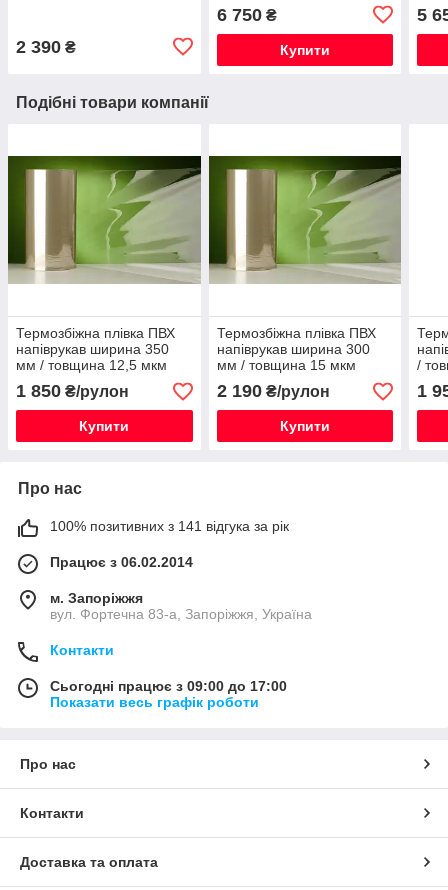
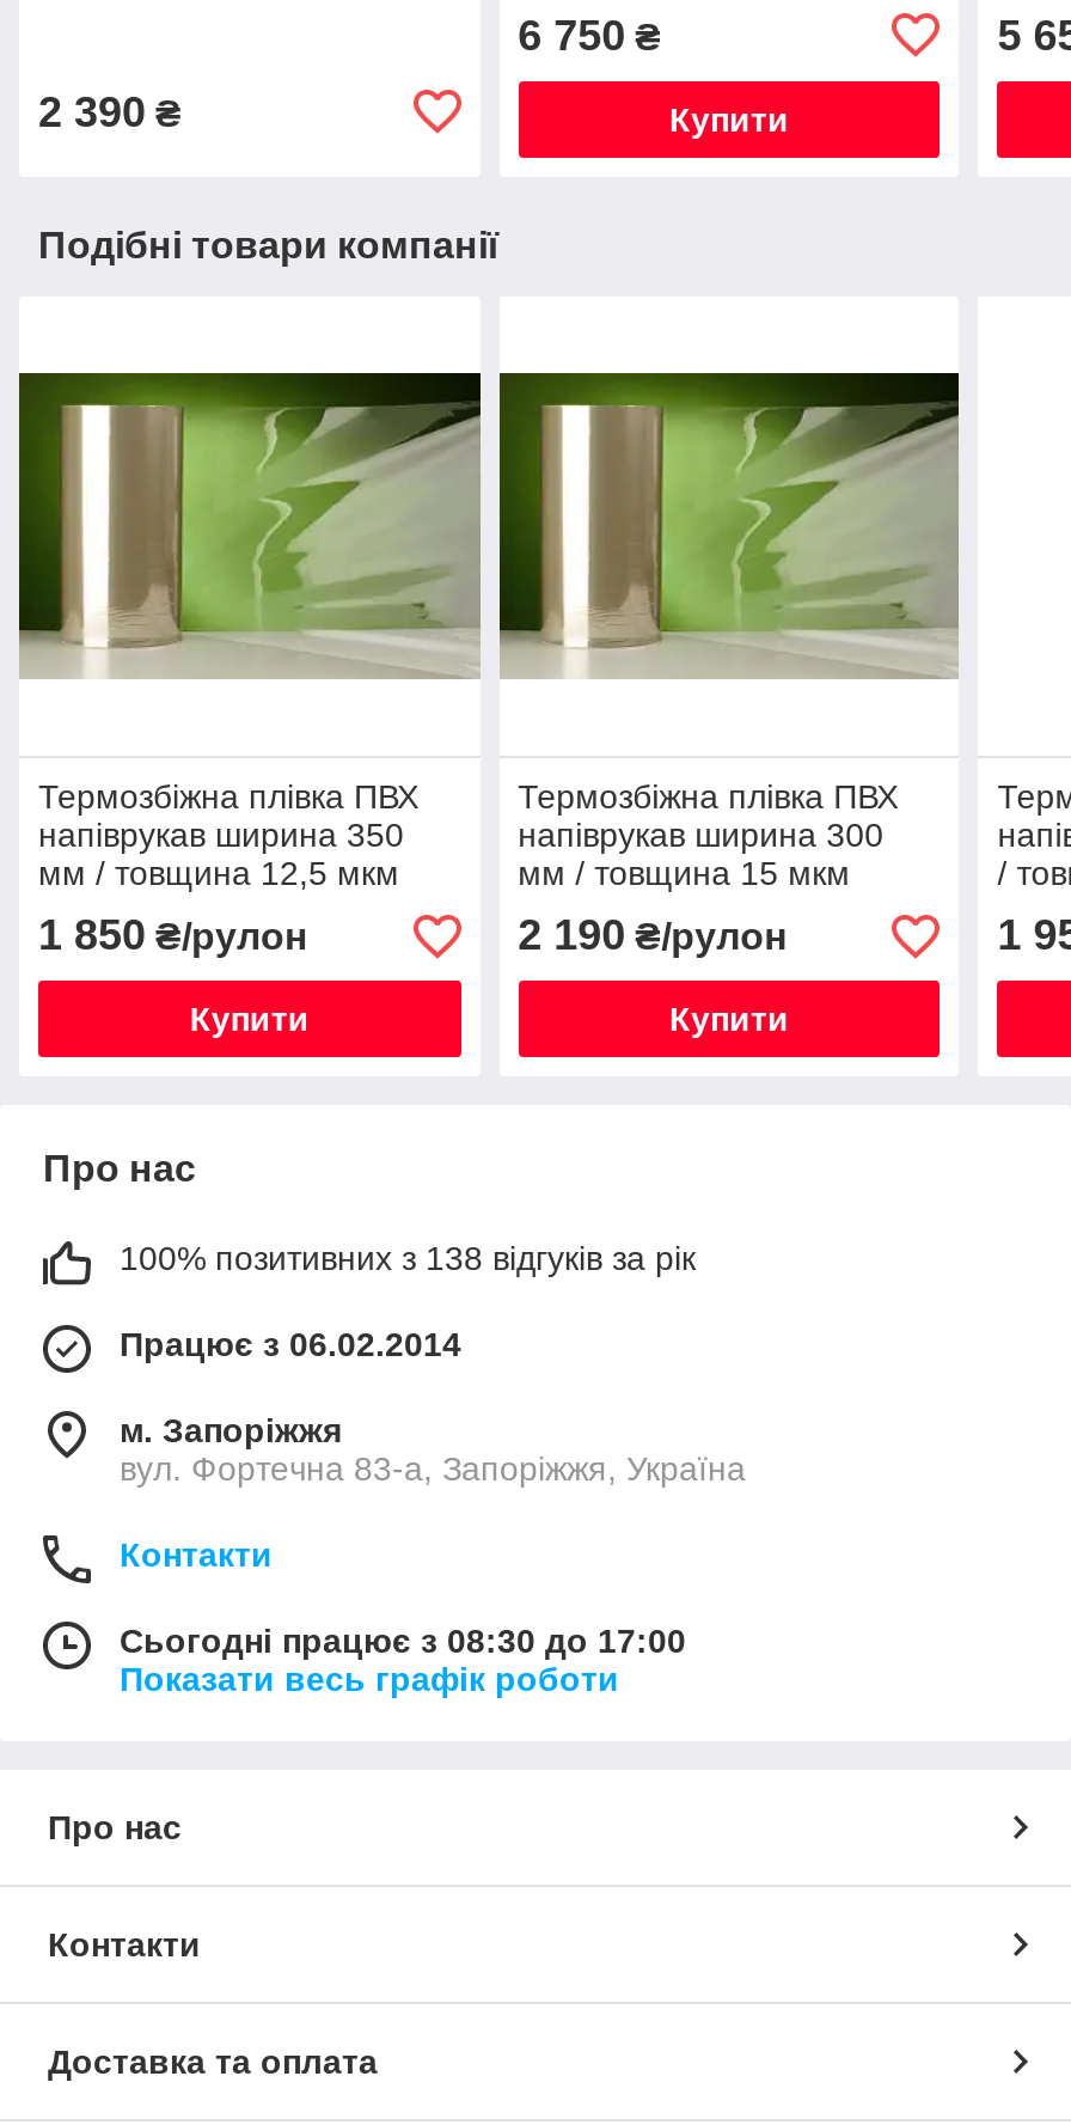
- 100% позитивних з 141 відгука за рік
+ 100% позитивних з 138 відгуків за рік

- Сьогодні працює з 09:00 до 17:00
+ Сьогодні працює з 08:30 до 17:00
